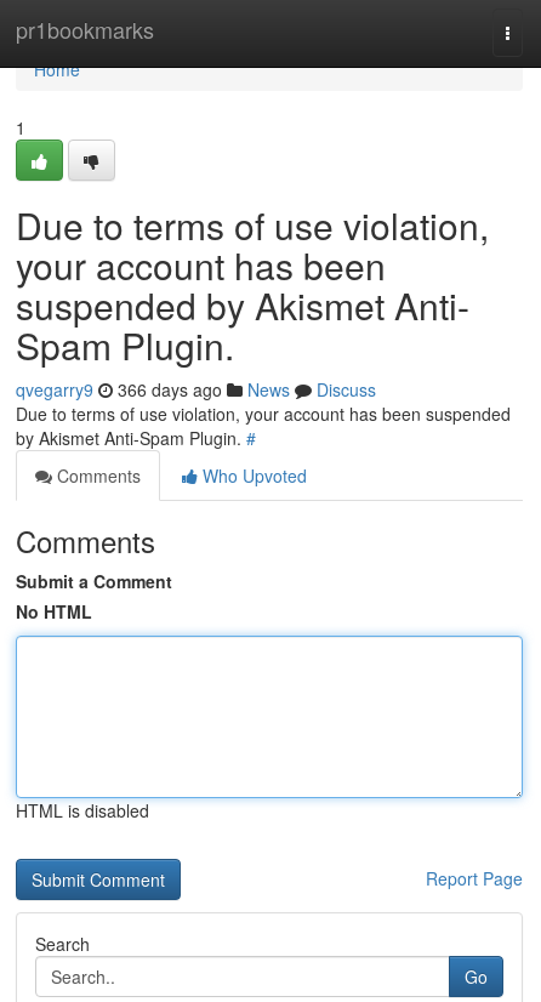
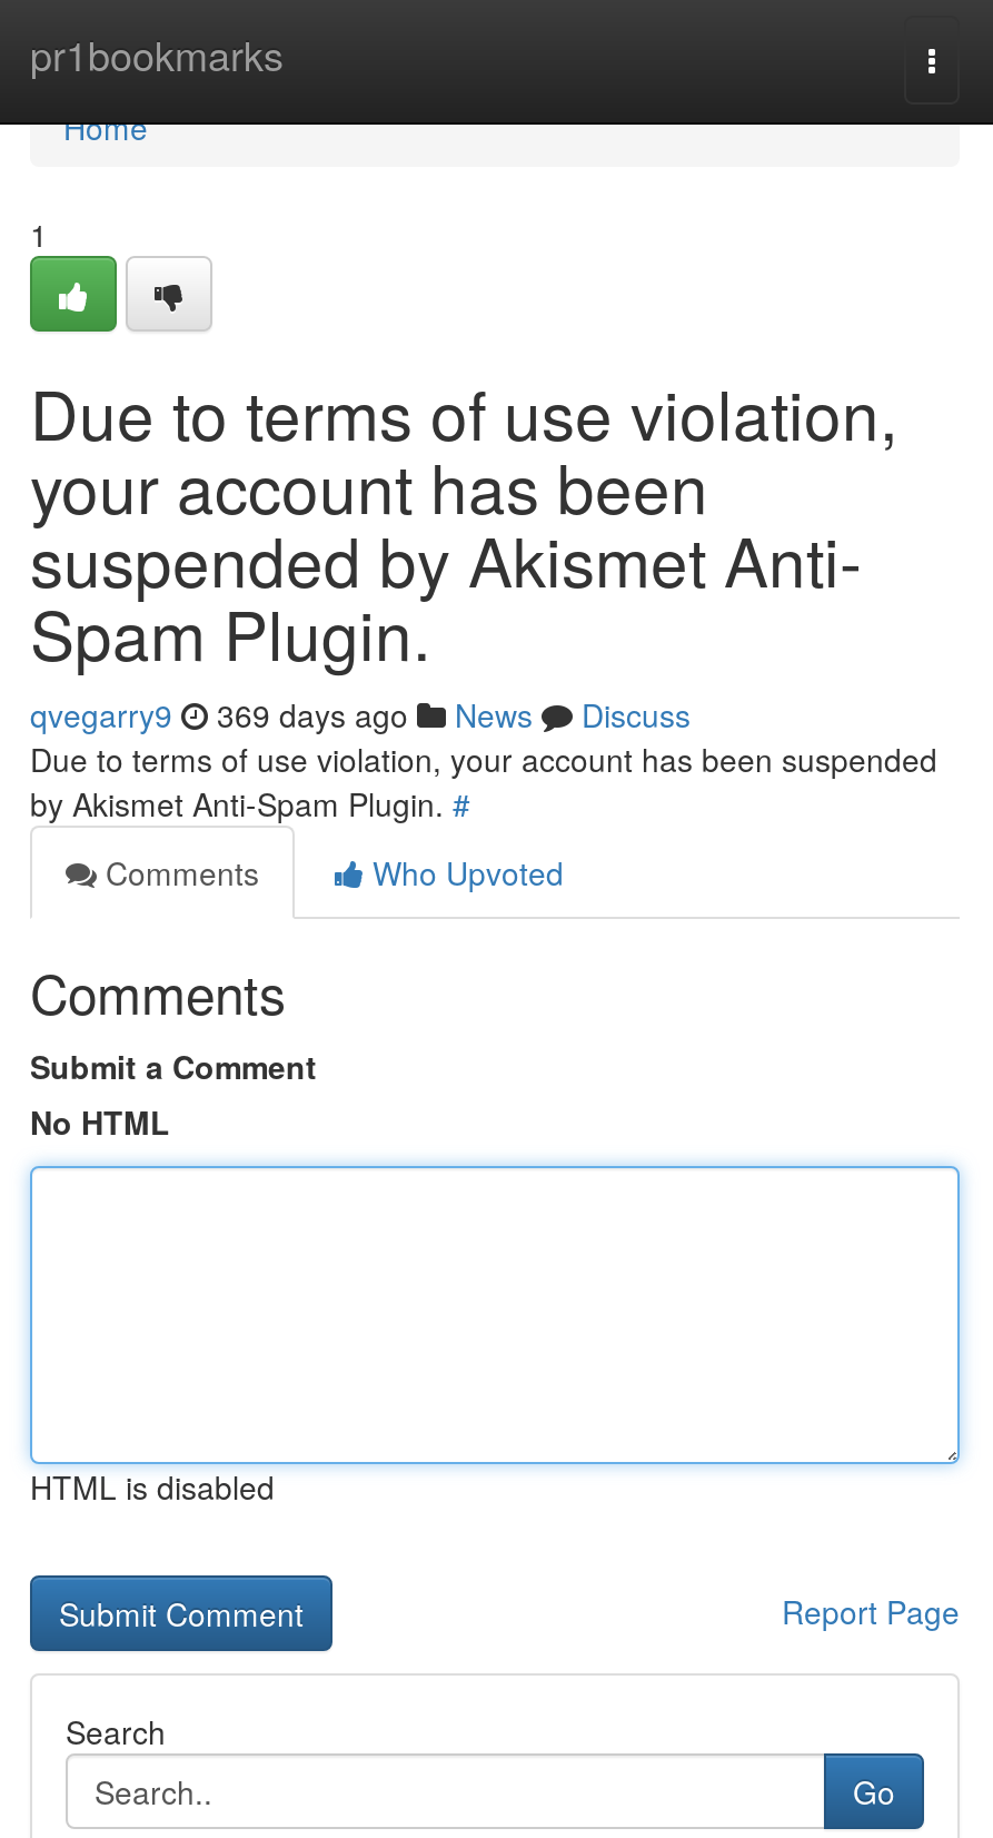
- qvegarry9 366 days ago News Discuss
+ qvegarry9 369 days ago News Discuss
